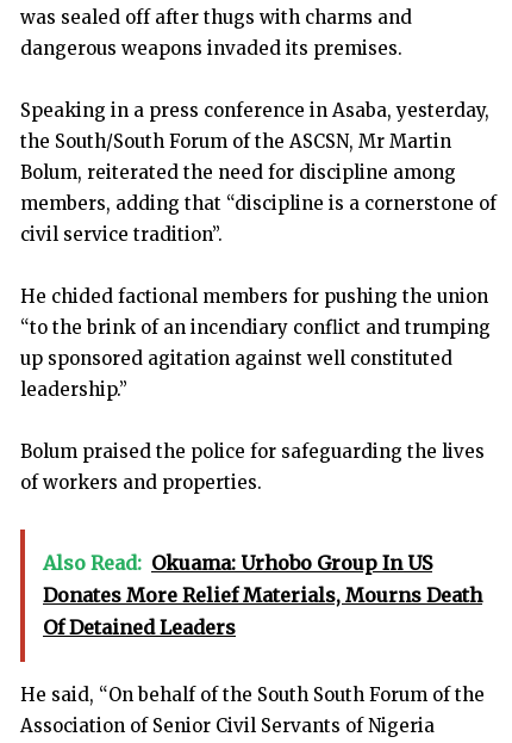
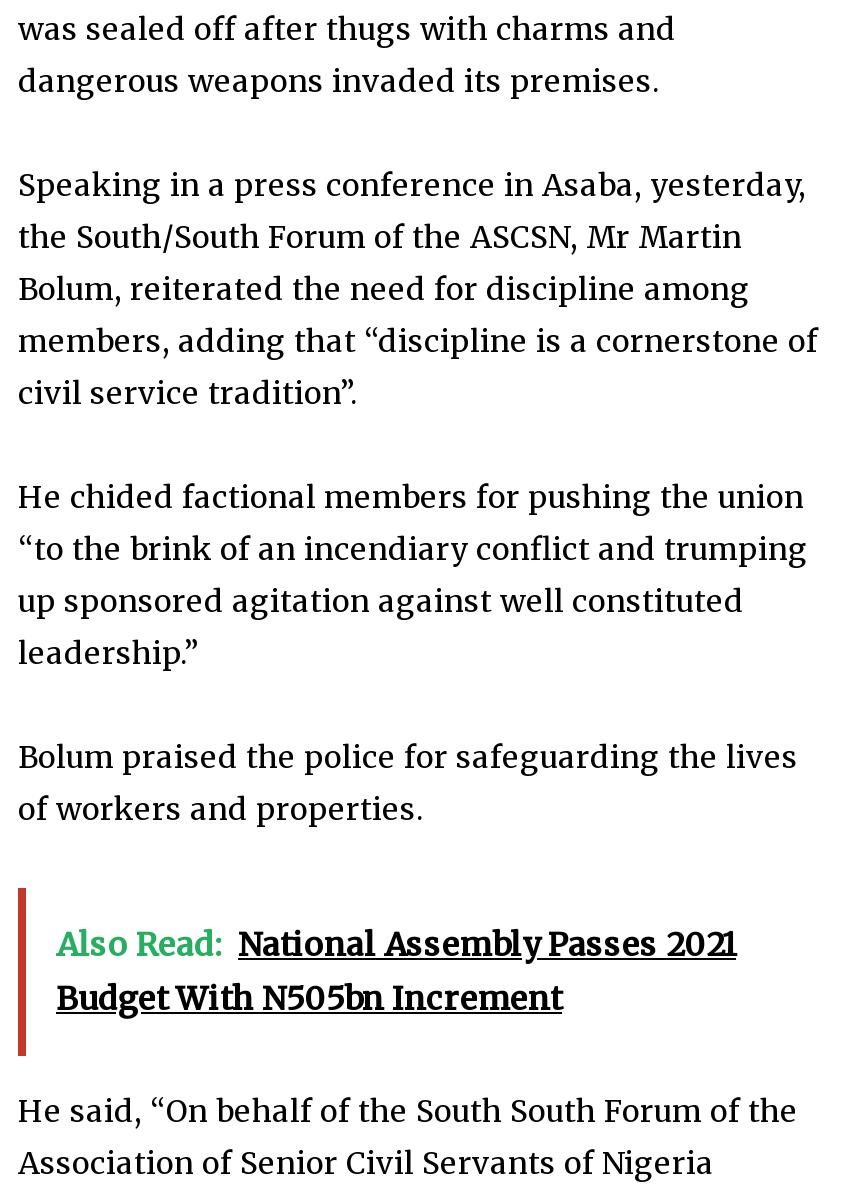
- Also Read: Okuama: Urhobo Group In US
- Donates More Relief Materials, Mourns Death
- Of Detained Leaders
+ Also Read: National Assembly Passes 2021
+ Budget With N505bn Increment
